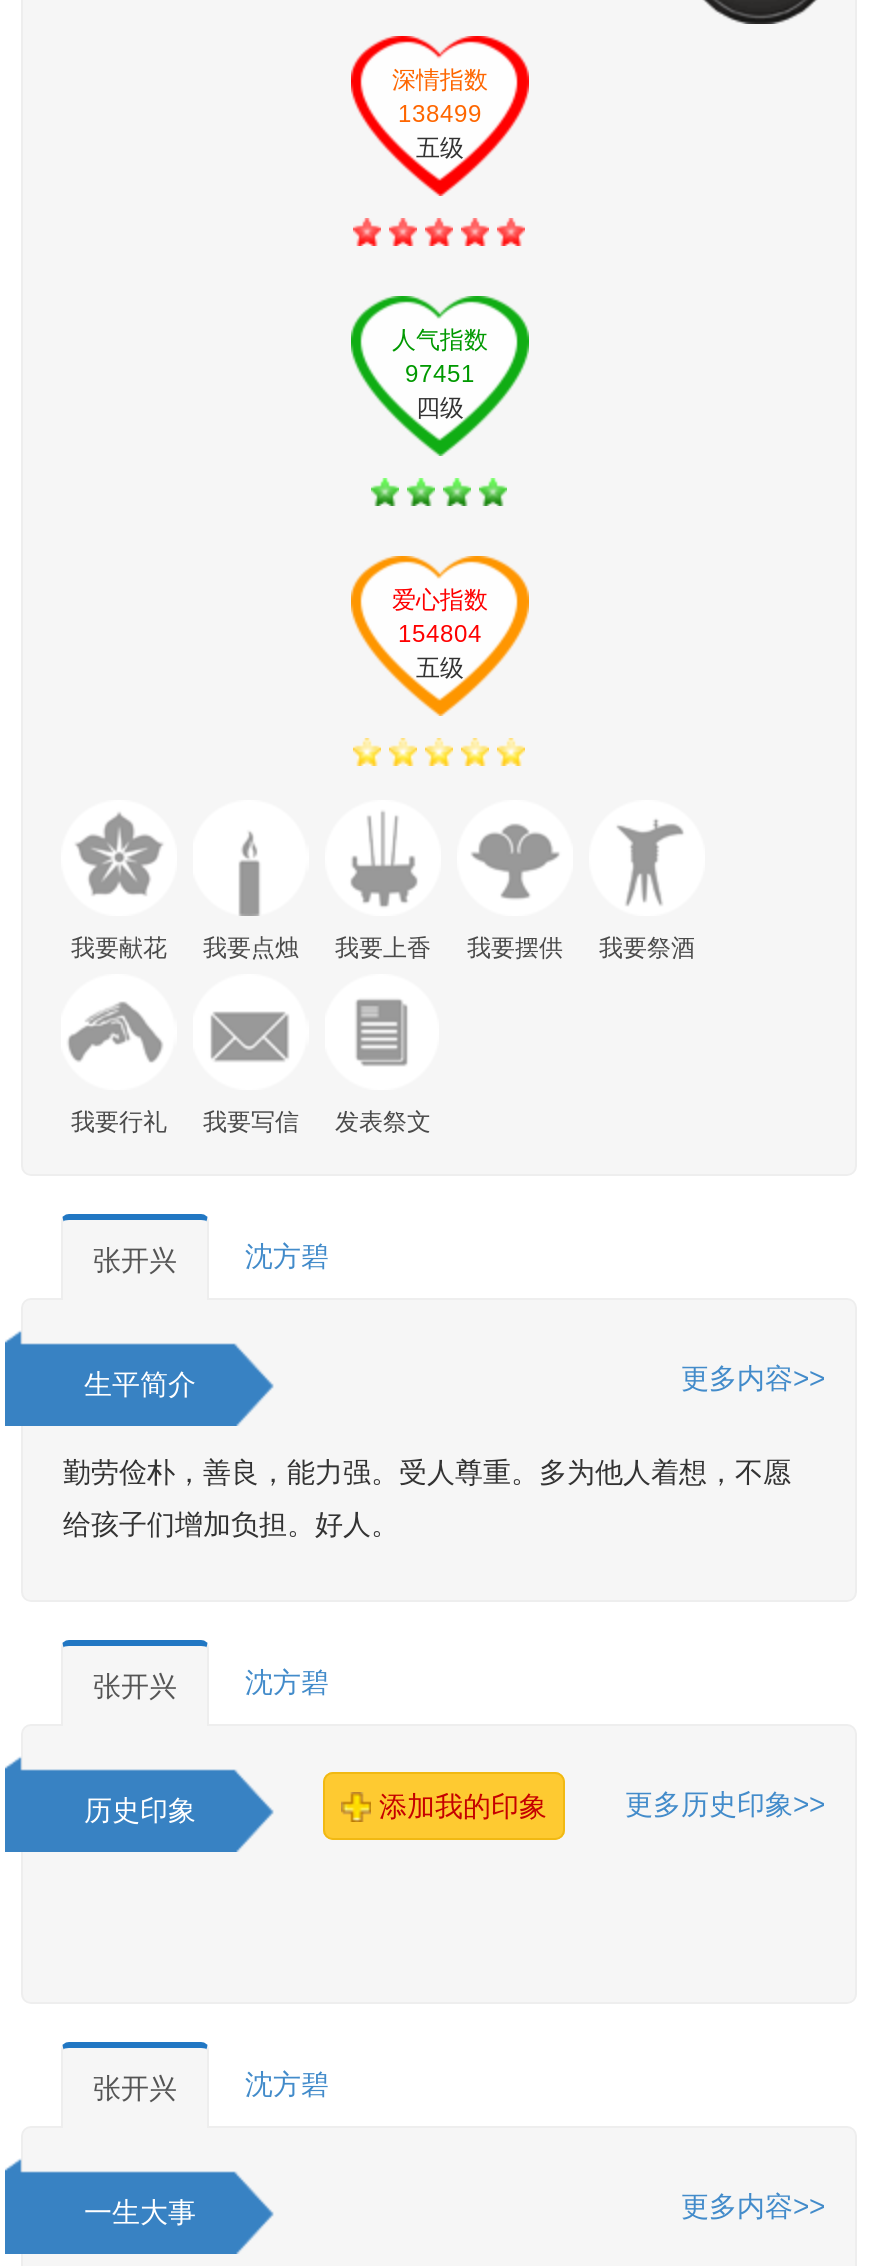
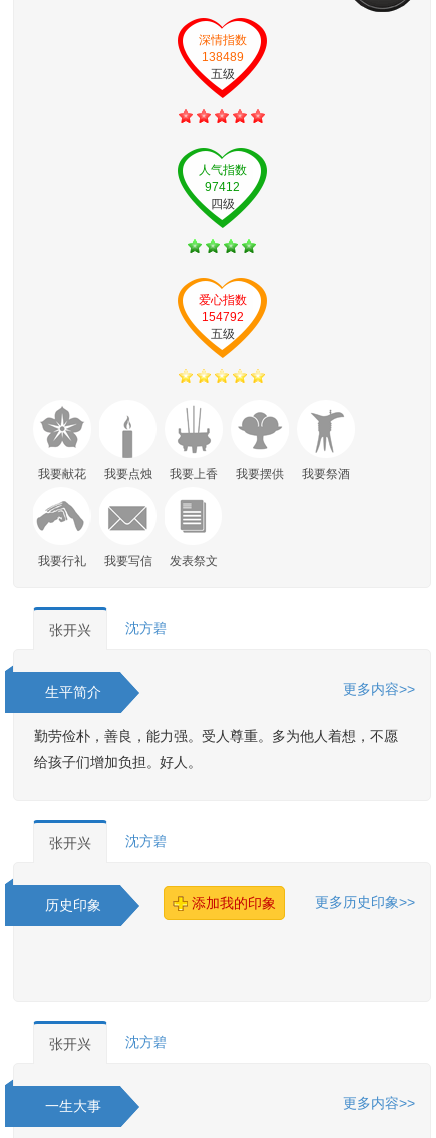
- 138499
+ 138489

- 97451
+ 97412

- 154804
+ 154792
